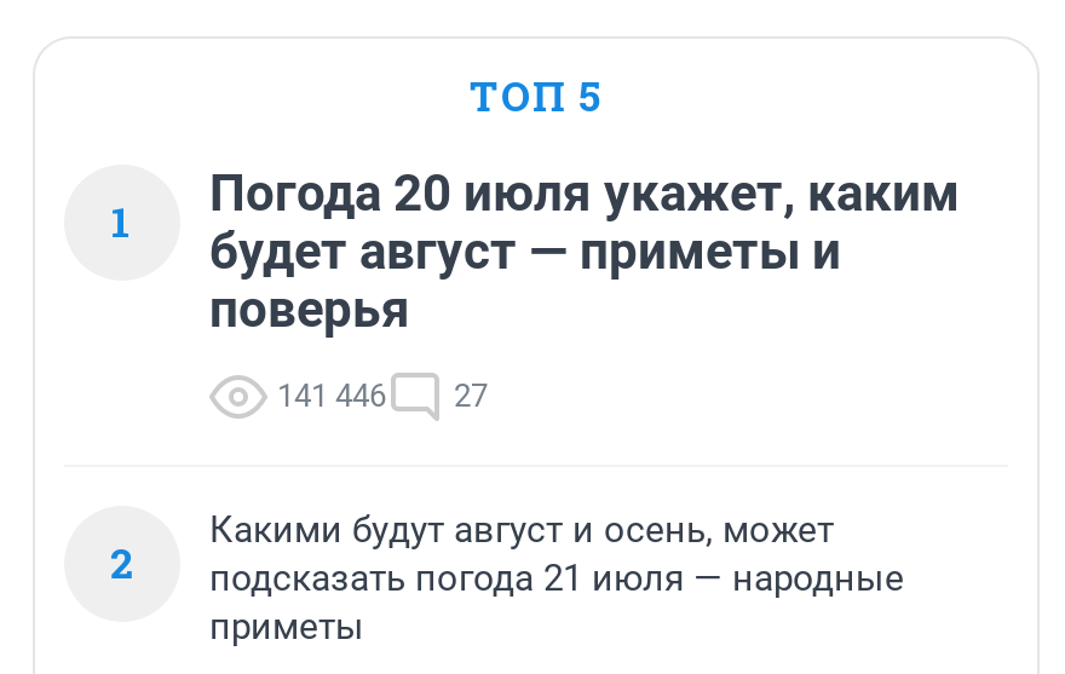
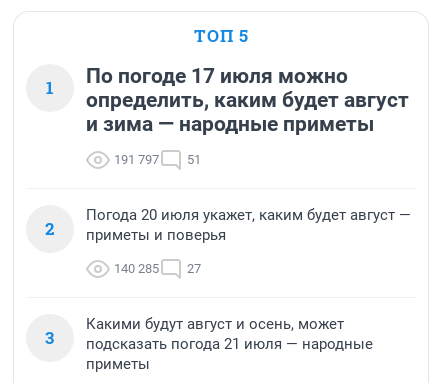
- Погода 20 июля укажет, каким
- будет август — приметы и
- поверья
+ По погоде 17 июля можно
+ определить, каким будет август
+ и зима — народные приметы

+ Погода 20 июля укажет, каким будет август —
+ приметы и поверья
+ 140 285
+ 27
+ 3

- 141 446
- 27
+ 191 797
+ 51
